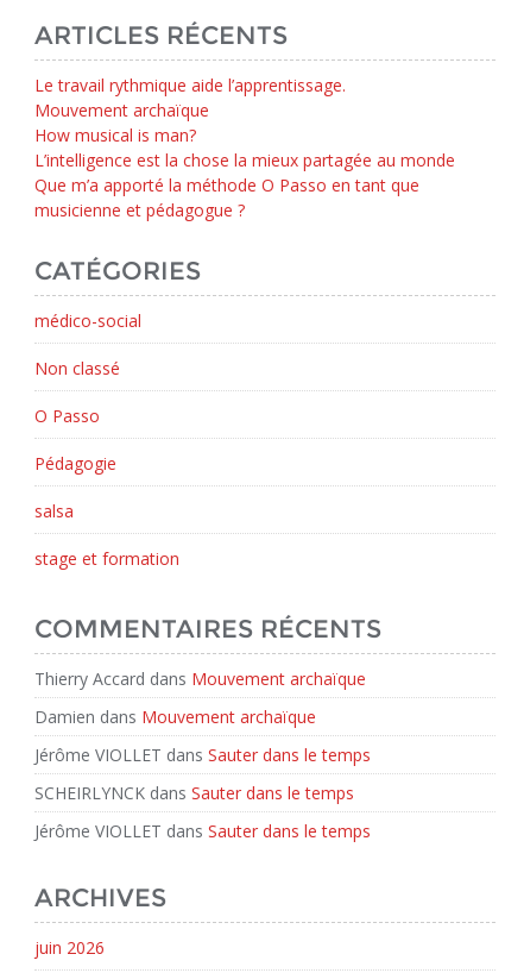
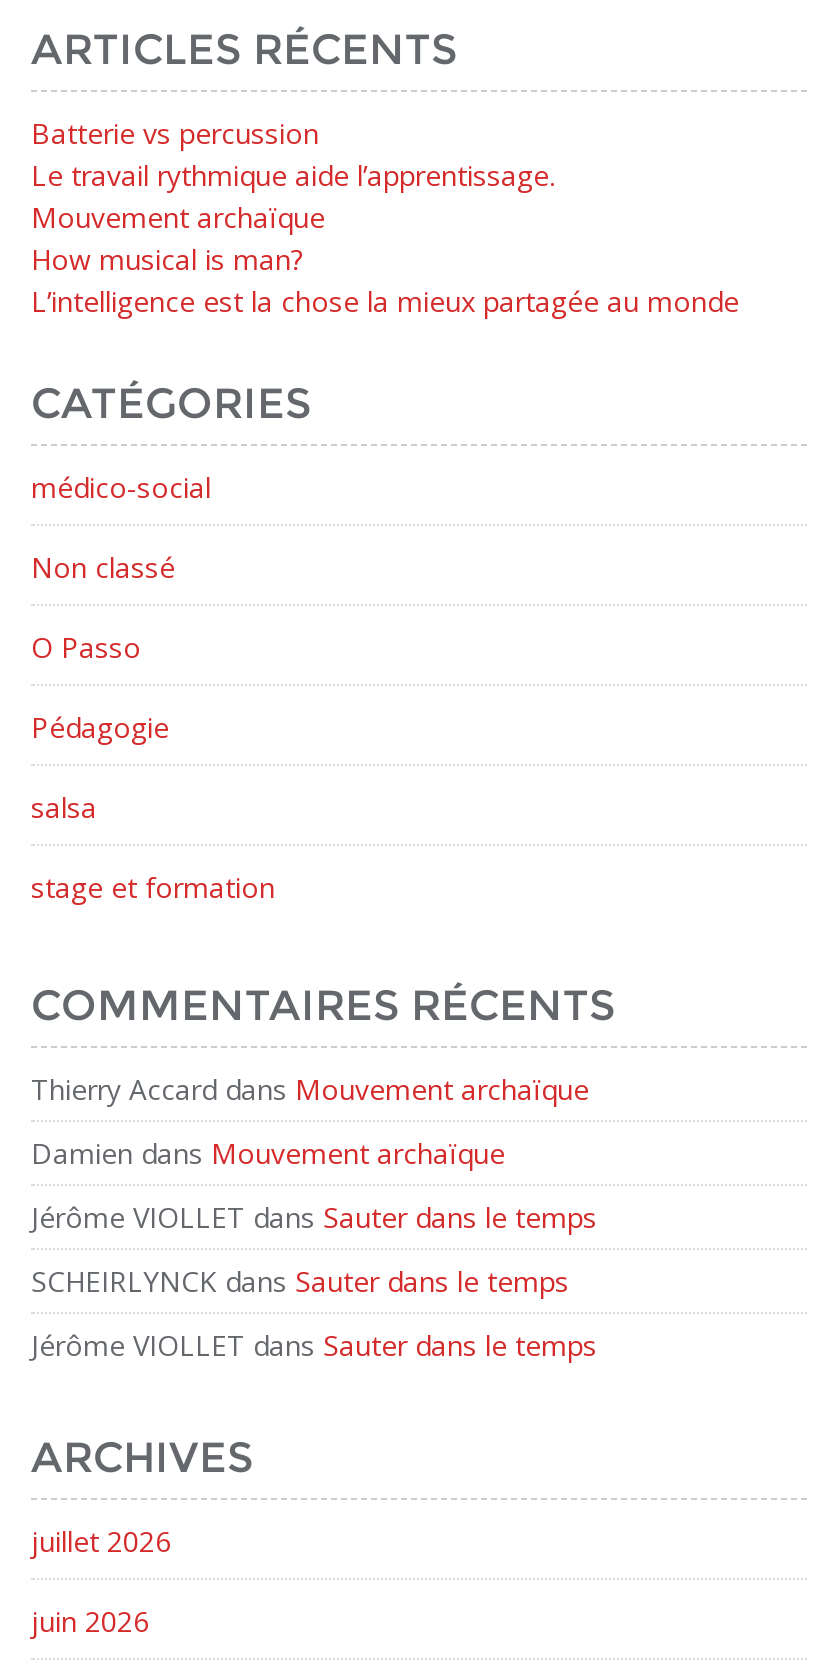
+ Batterie vs percussion

- Que m’a apporté la méthode O Passo en tant que
- musicienne et pédagogue ?

moved up: CATÉGORIES | médico-social | Non classé | ... | Jérôme VIOLLET dans Sauter dans le temps | ARCHIVES

+ juillet 2026
